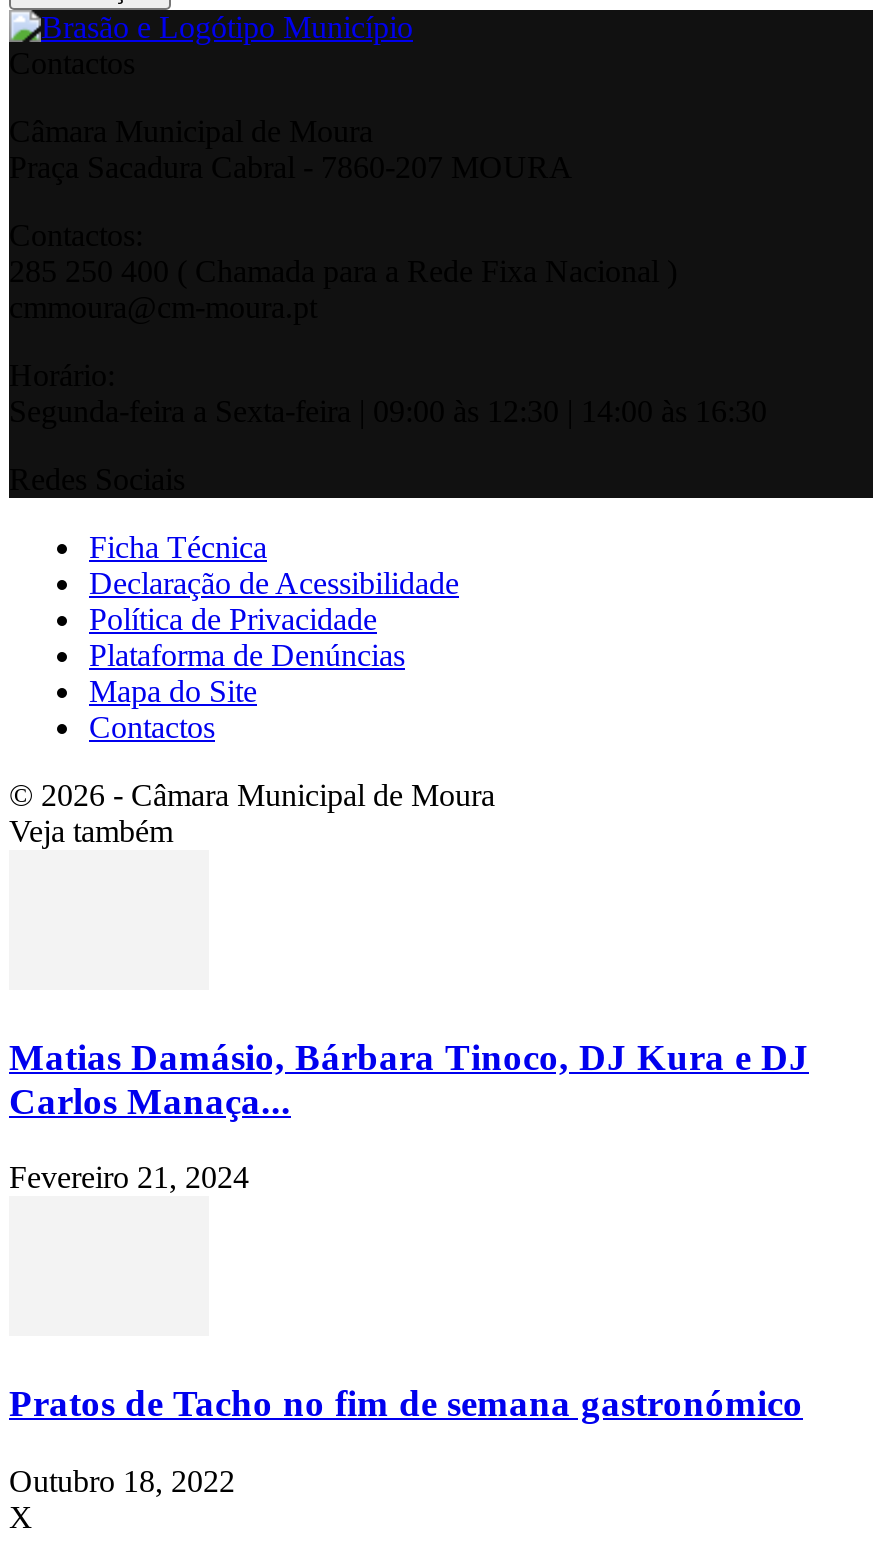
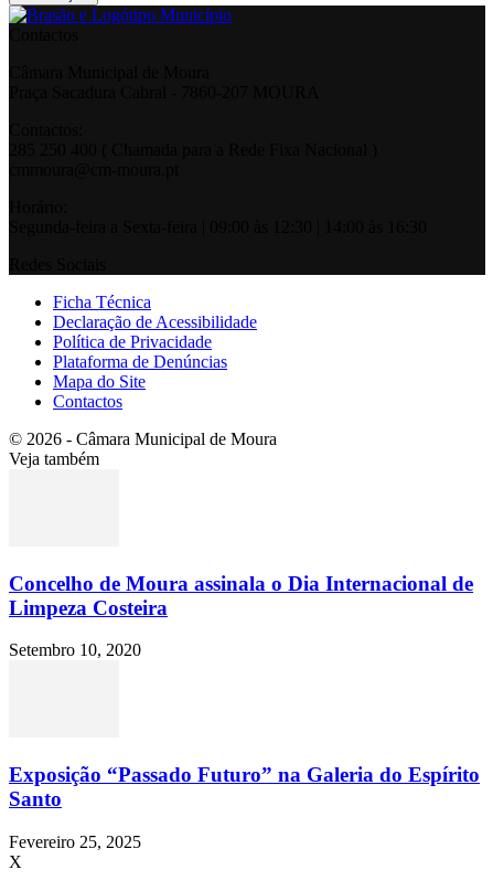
- Matias Damásio, Bárbara Tinoco, DJ Kura e DJ
- Carlos Manaça...
+ Concelho de Moura assinala o Dia Internacional de
+ Limpeza Costeira

- Fevereiro 21, 2024
+ Setembro 10, 2020

- Pratos de Tacho no fim de semana gastronómico
+ Exposição “Passado Futuro” na Galeria do Espírito
+ Santo

- Outubro 18, 2022
+ Fevereiro 25, 2025
